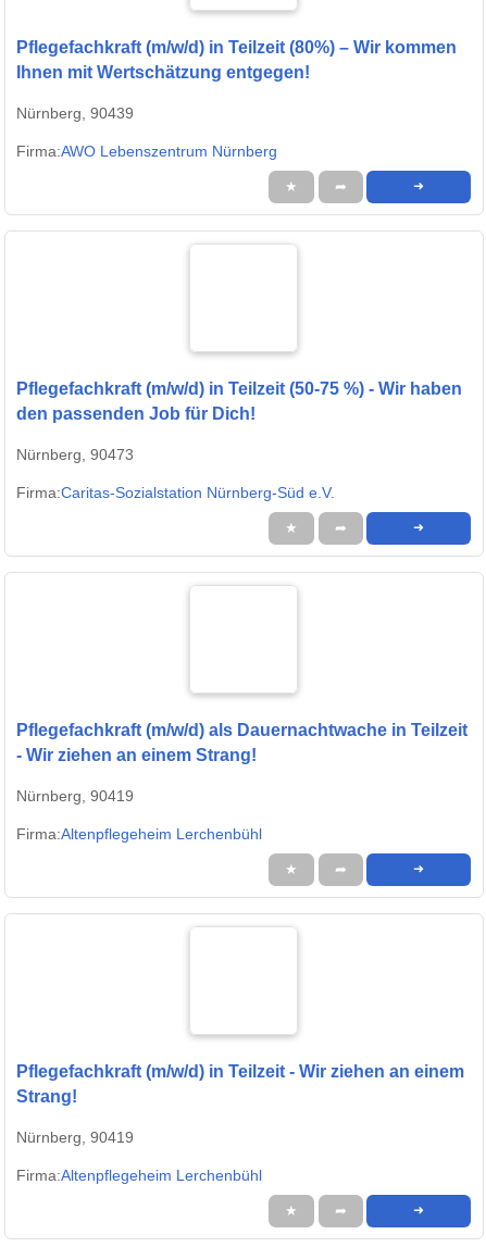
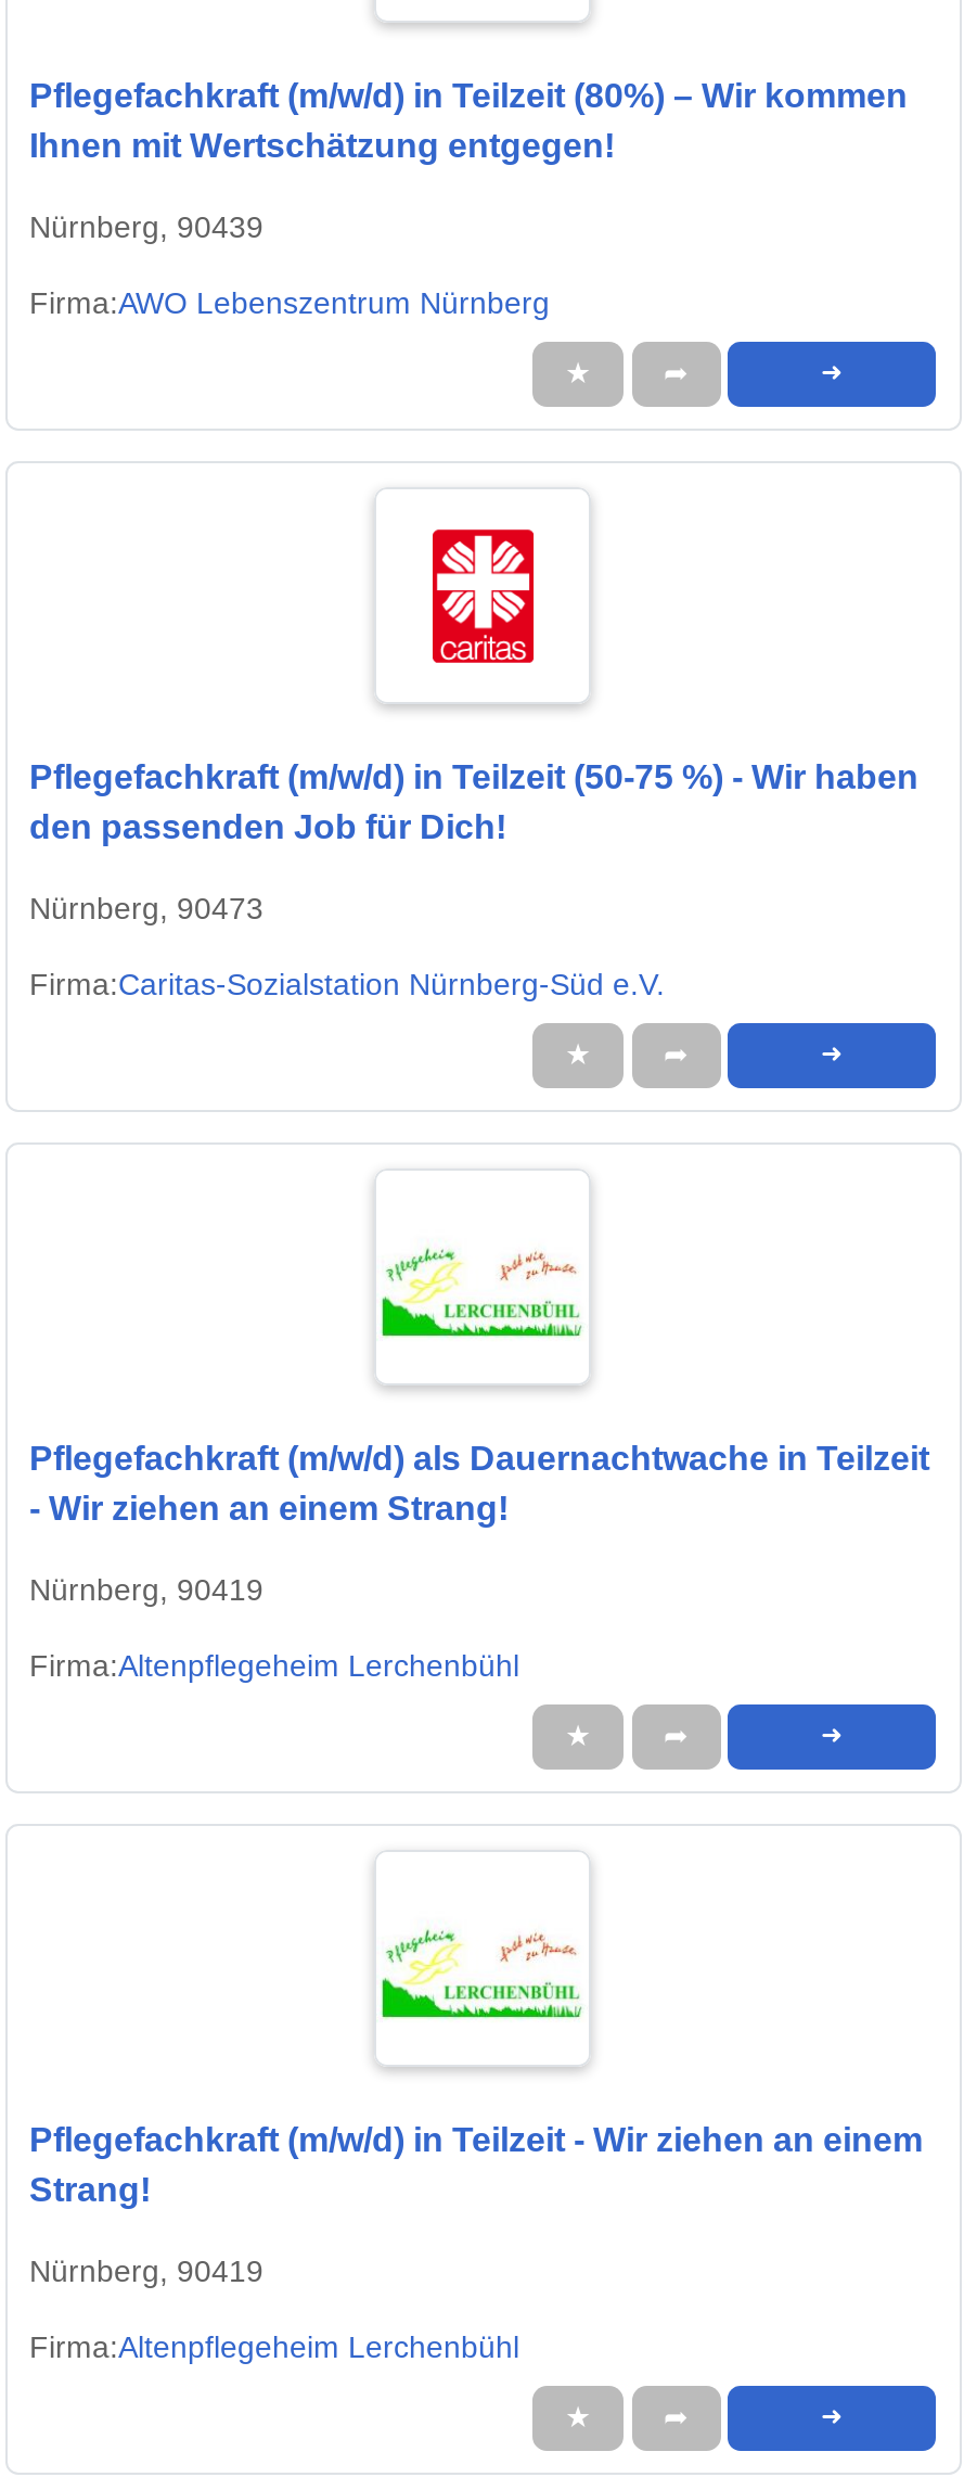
+ [image]

+ [image]

+ [image]
